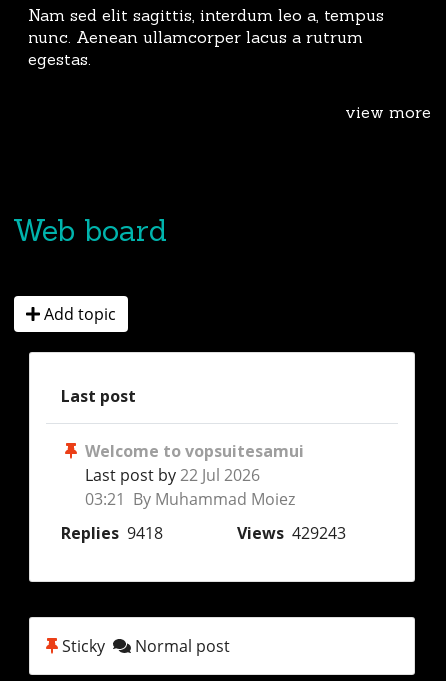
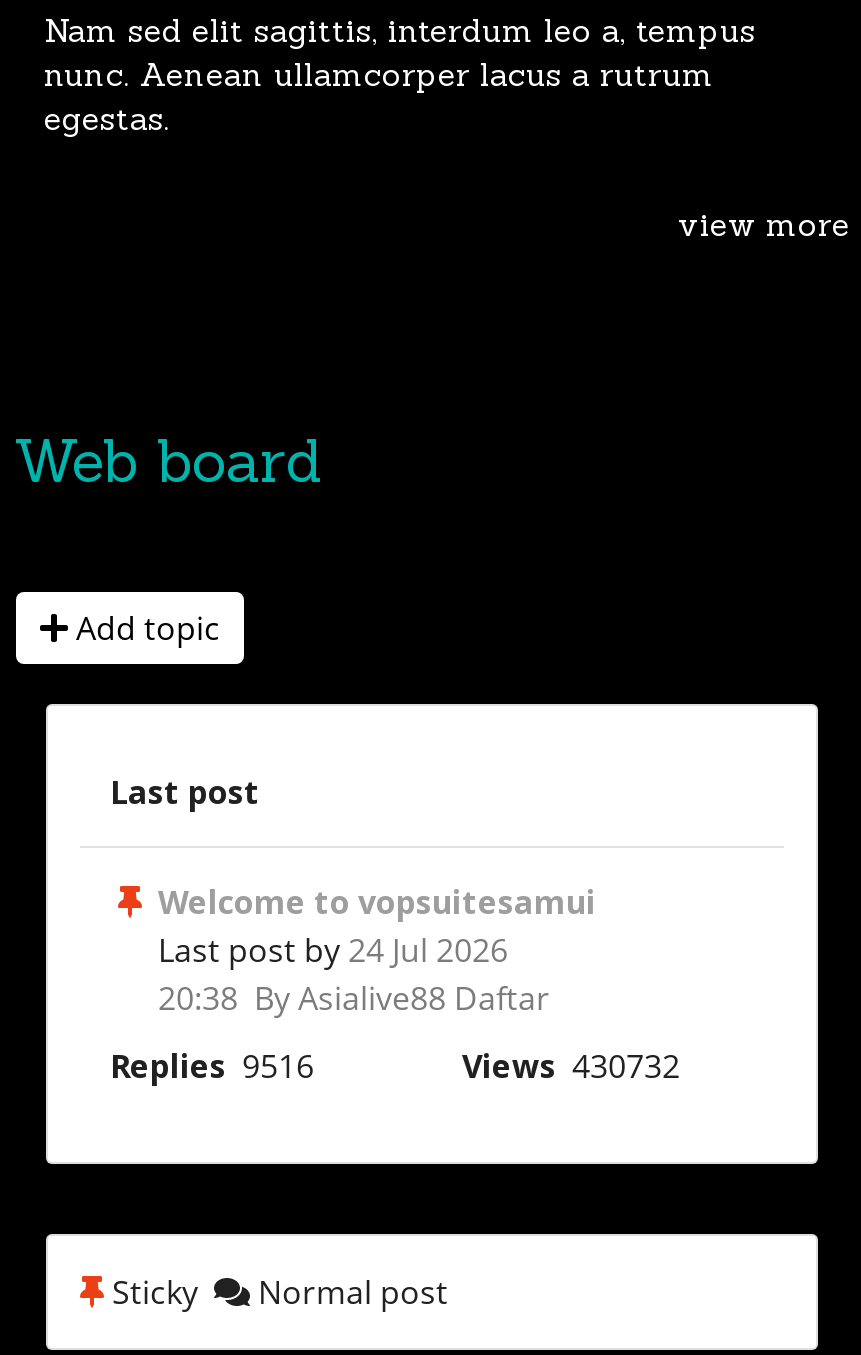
- Last post by 22 Jul 2026
+ Last post by 24 Jul 2026

- 03:21 By Muhammad Moiez
+ 20:38 By Asialive88 Daftar

- Replies 9418
+ Replies 9516

- Views 429243
+ Views 430732
